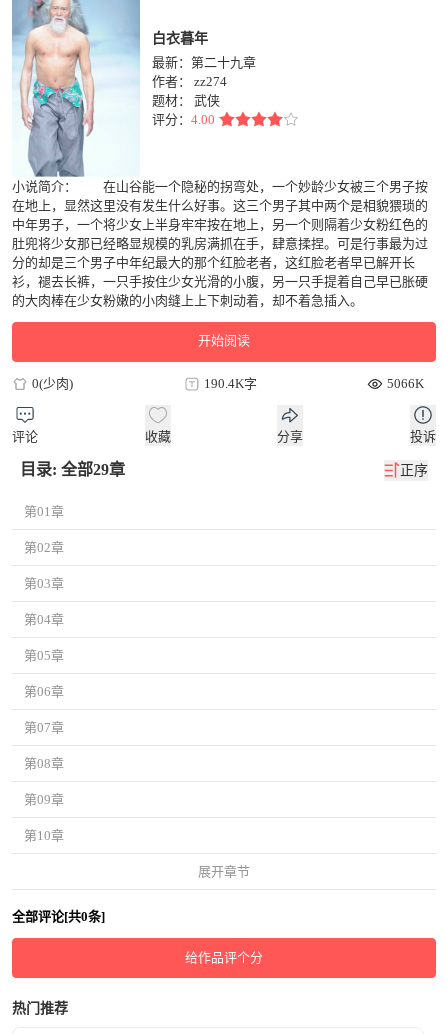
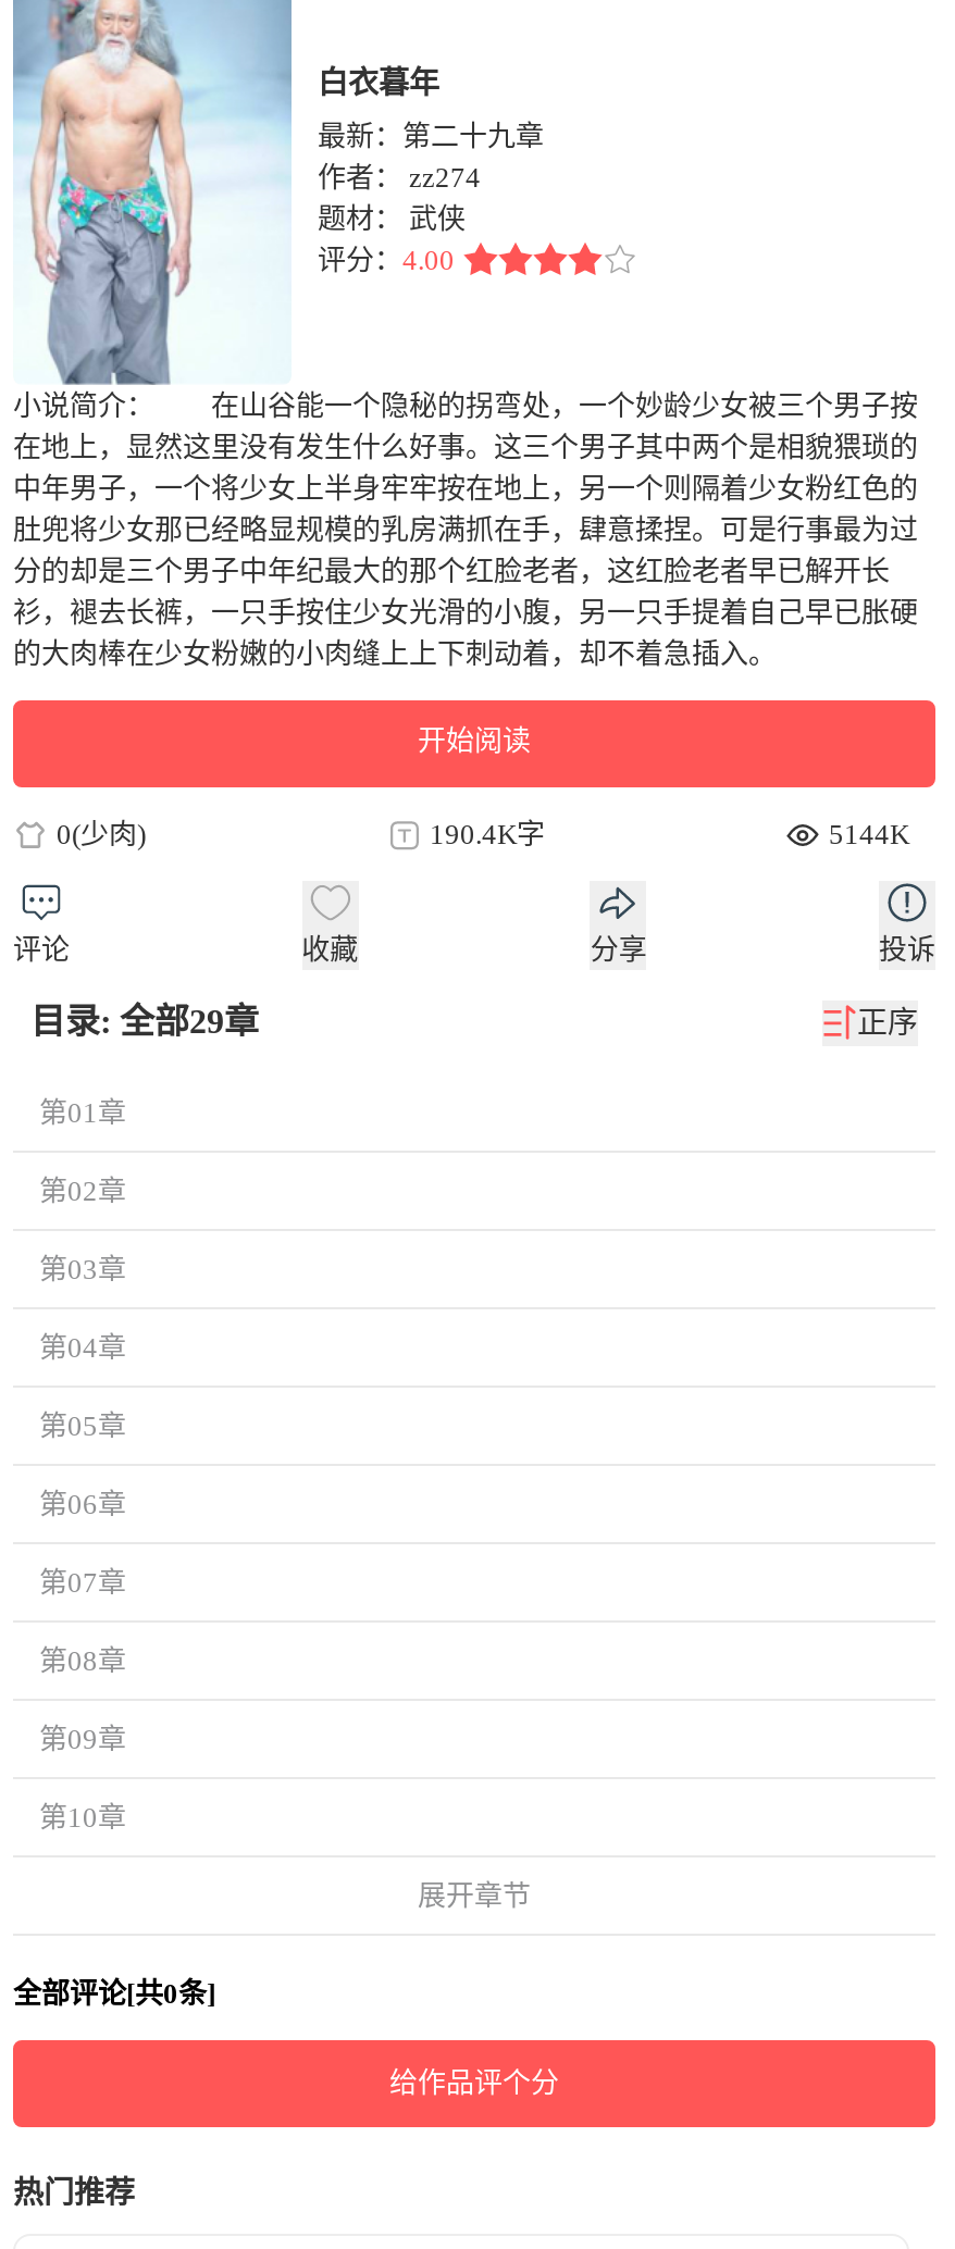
- 5066K
+ 5144K
